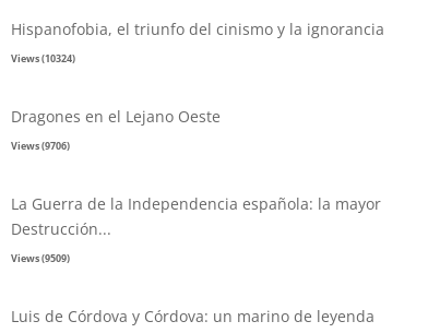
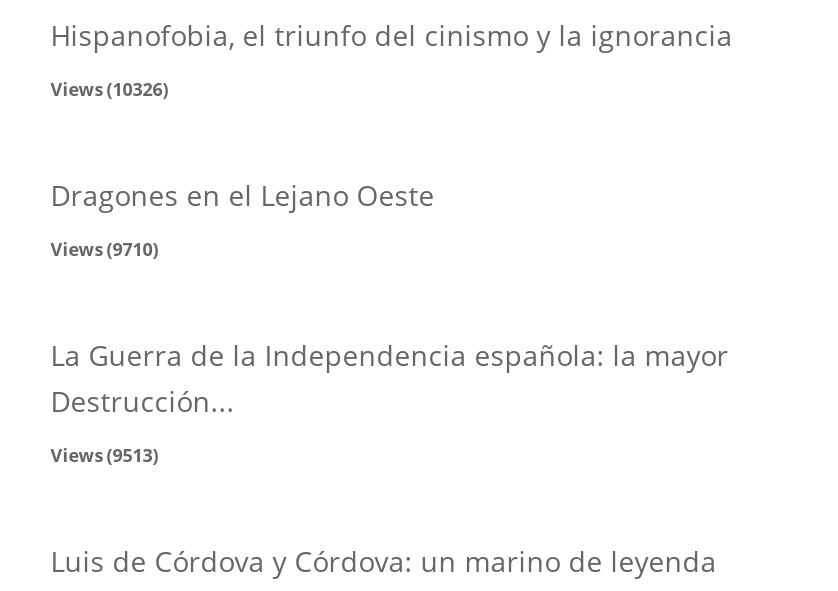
- Views (10324)
+ Views (10326)

- Views (9706)
+ Views (9710)

- Views (9509)
+ Views (9513)
